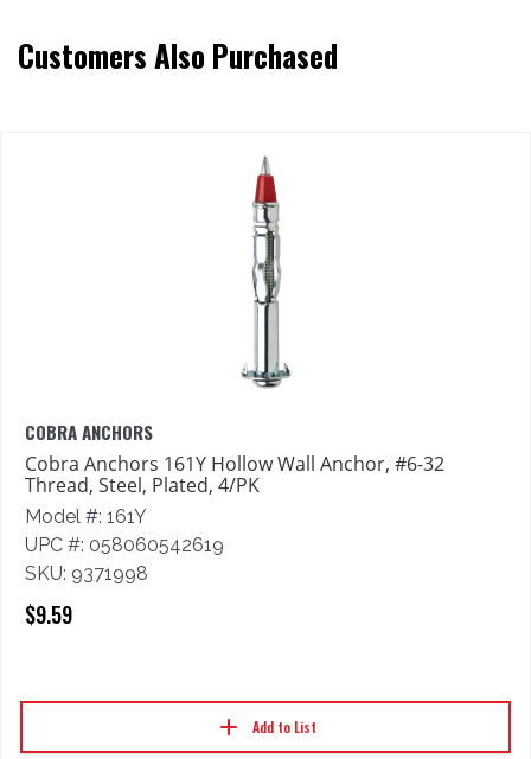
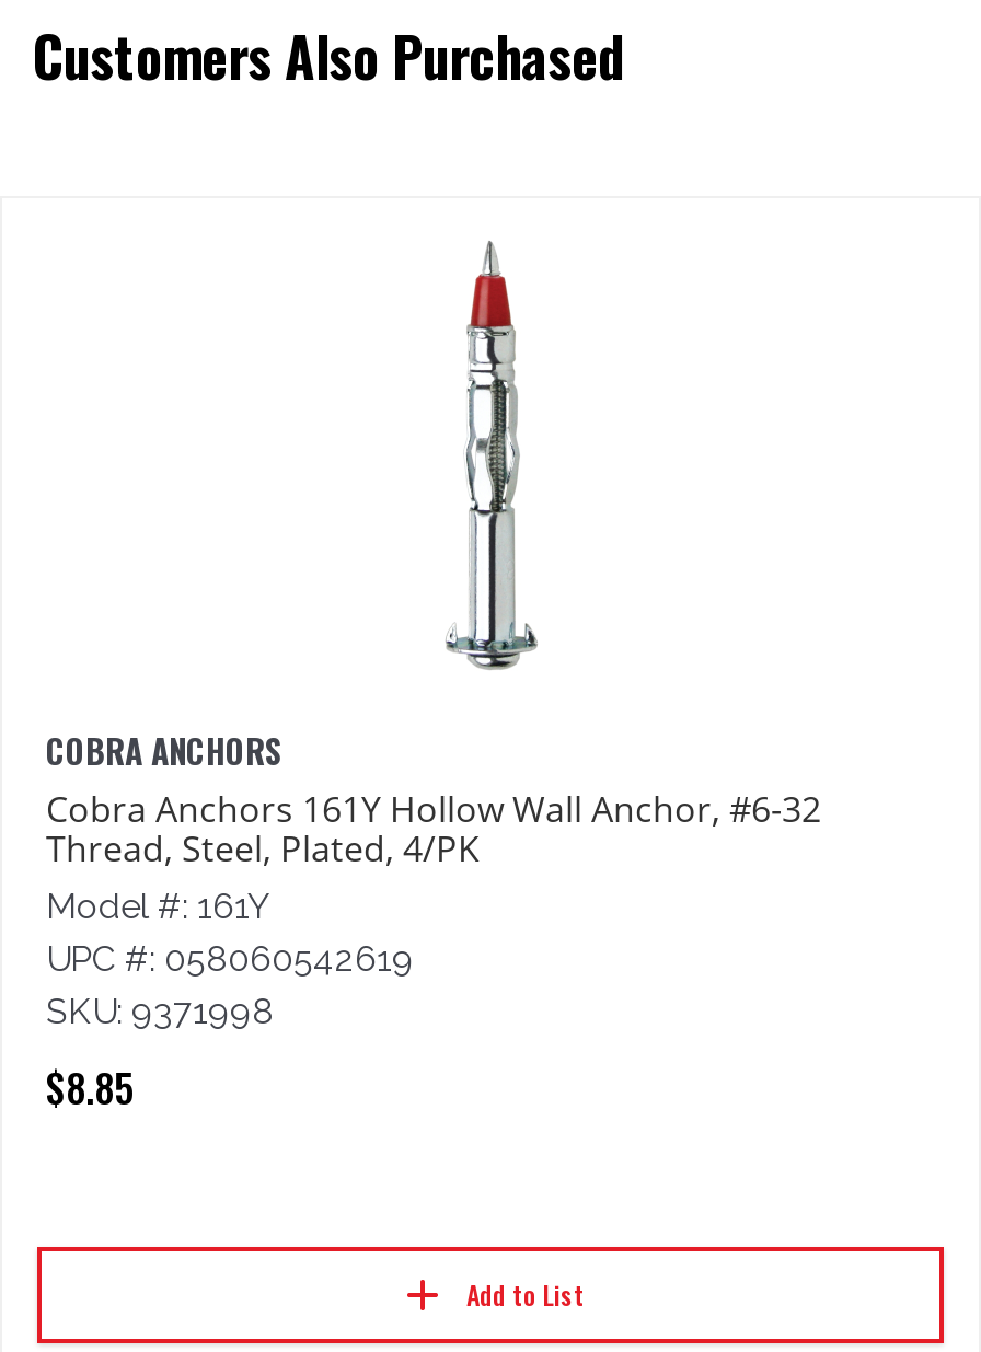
- $9.59
+ $8.85
